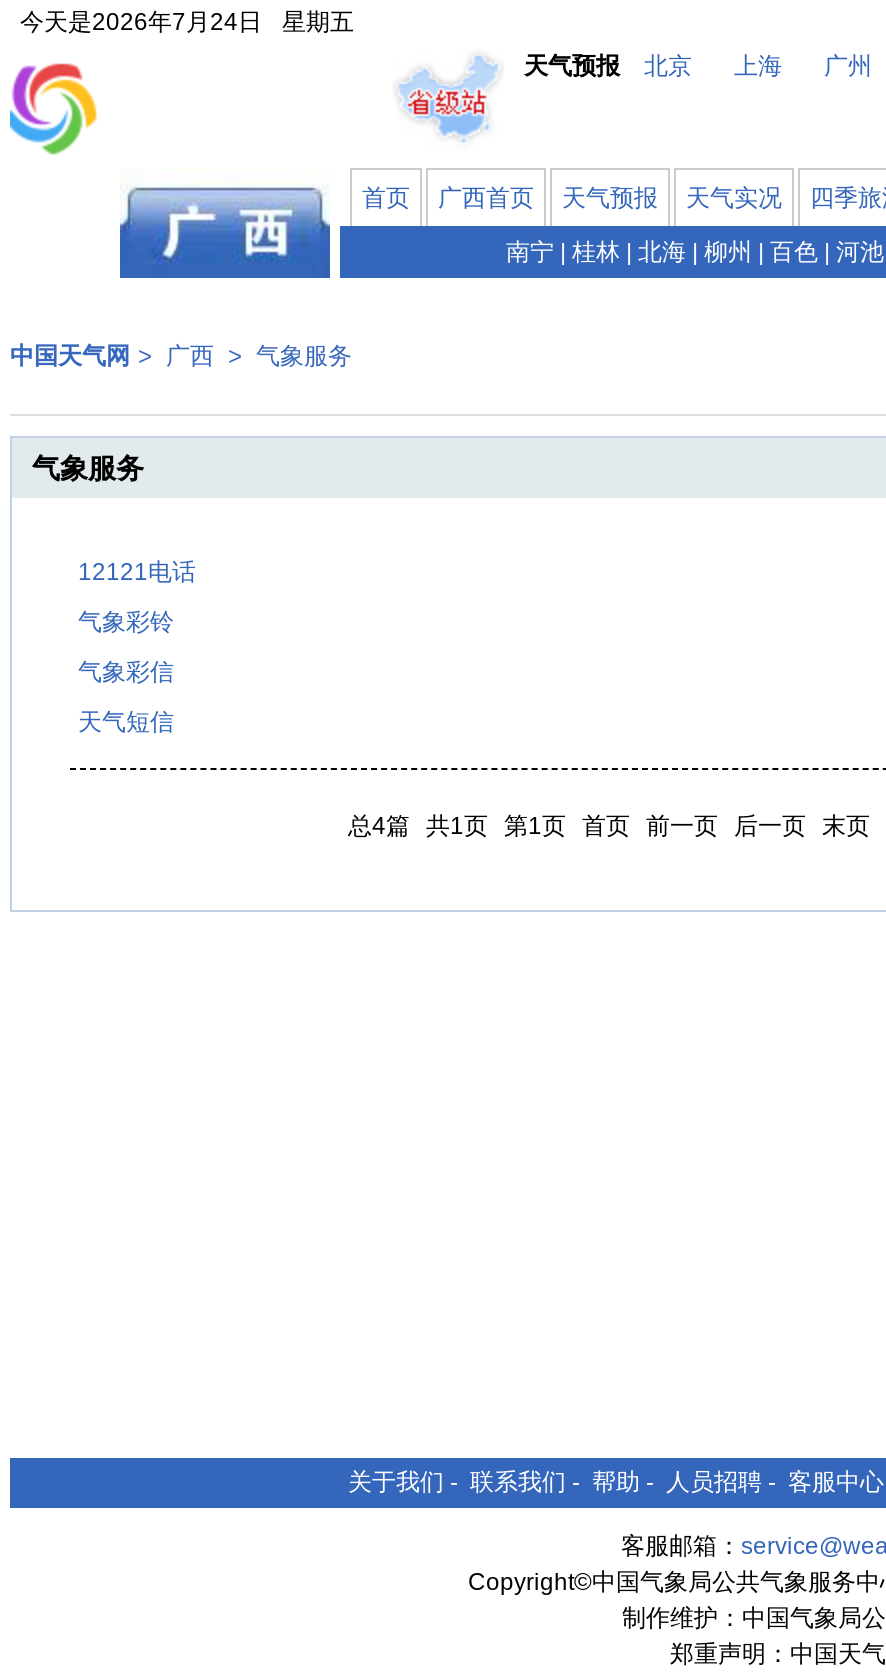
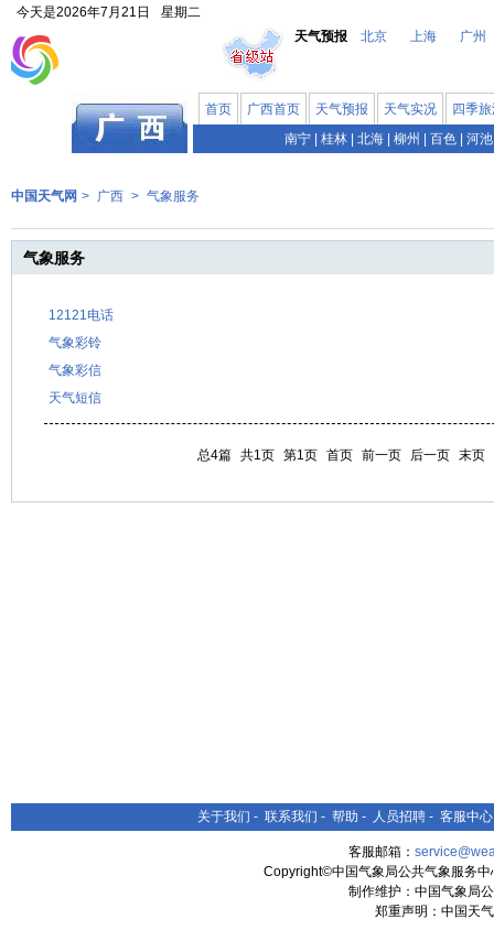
- 今天是2026年7月24日
+ 今天是2026年7月21日

- 星期五
+ 星期二
